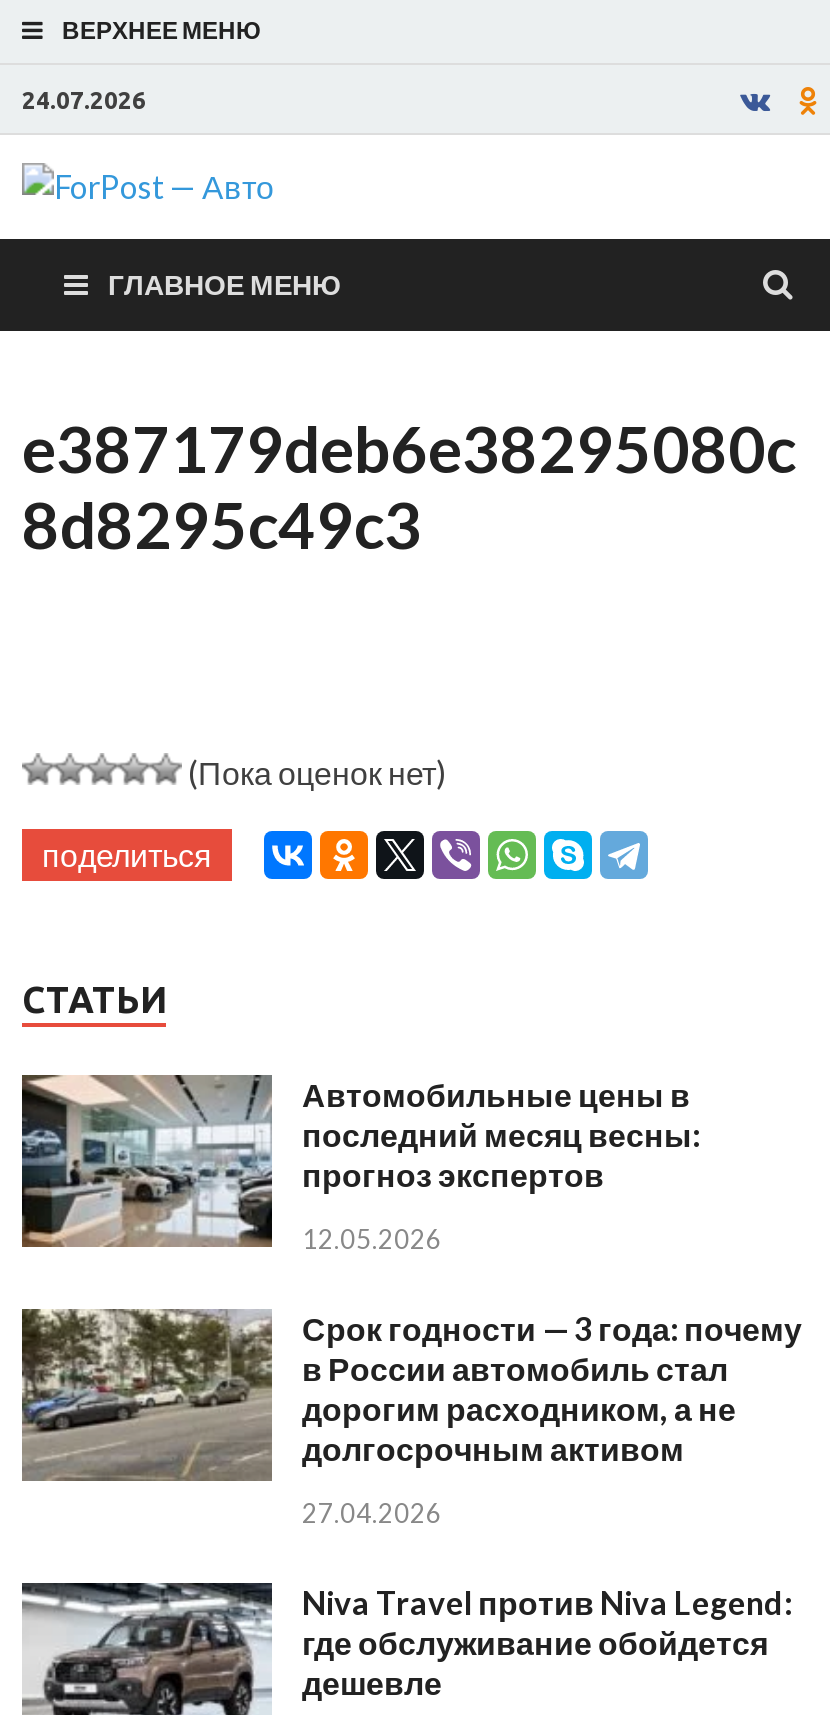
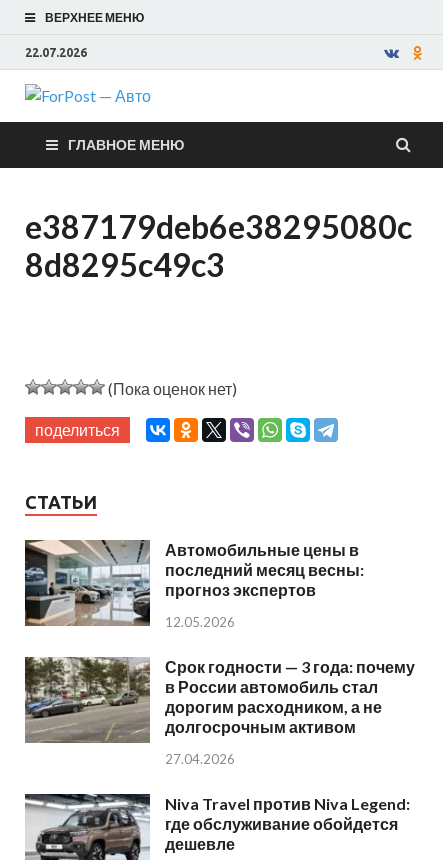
- 24.07.2026
+ 22.07.2026
